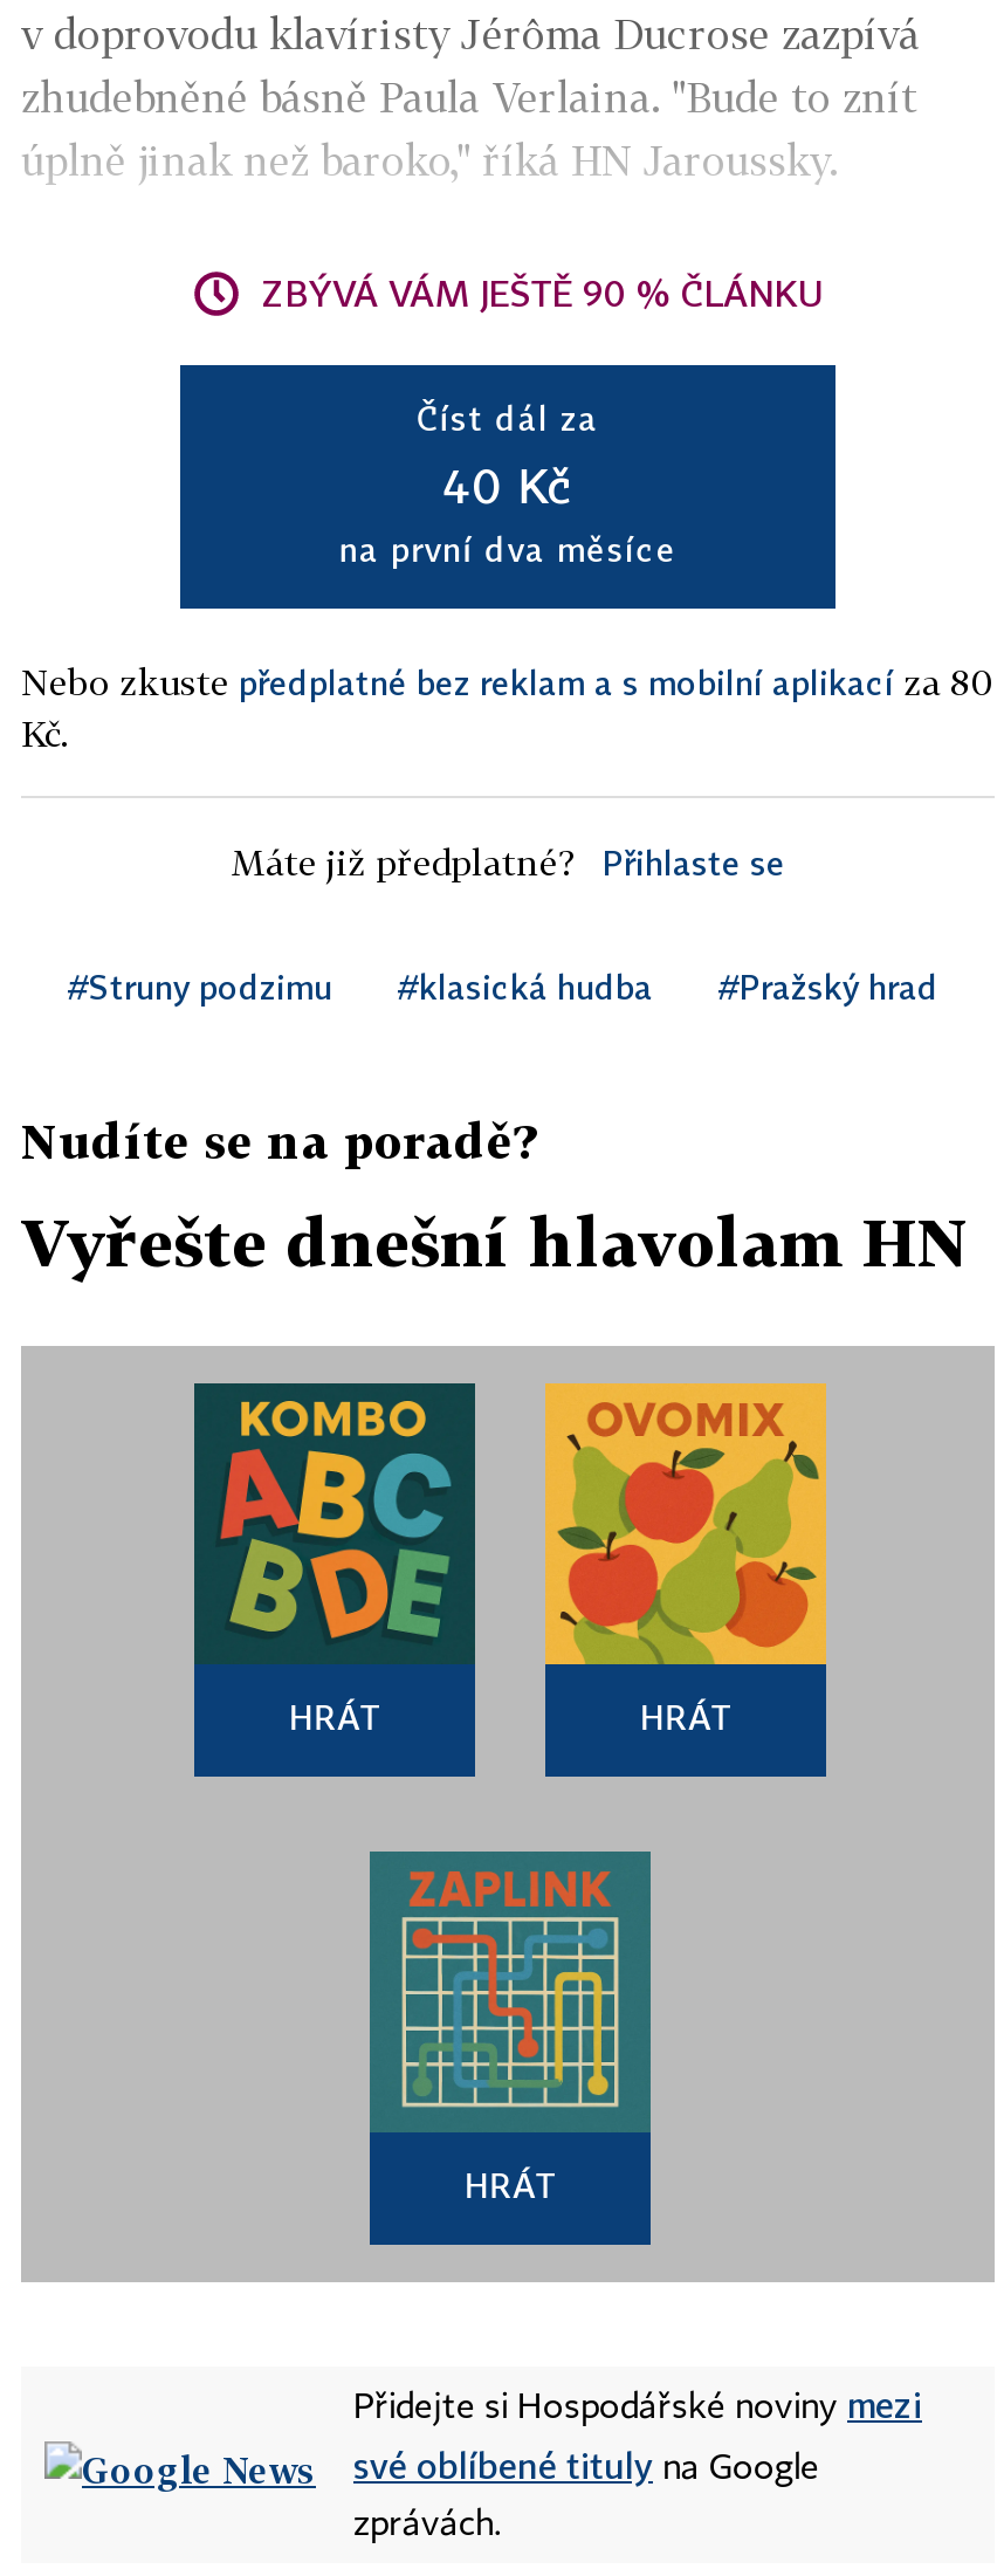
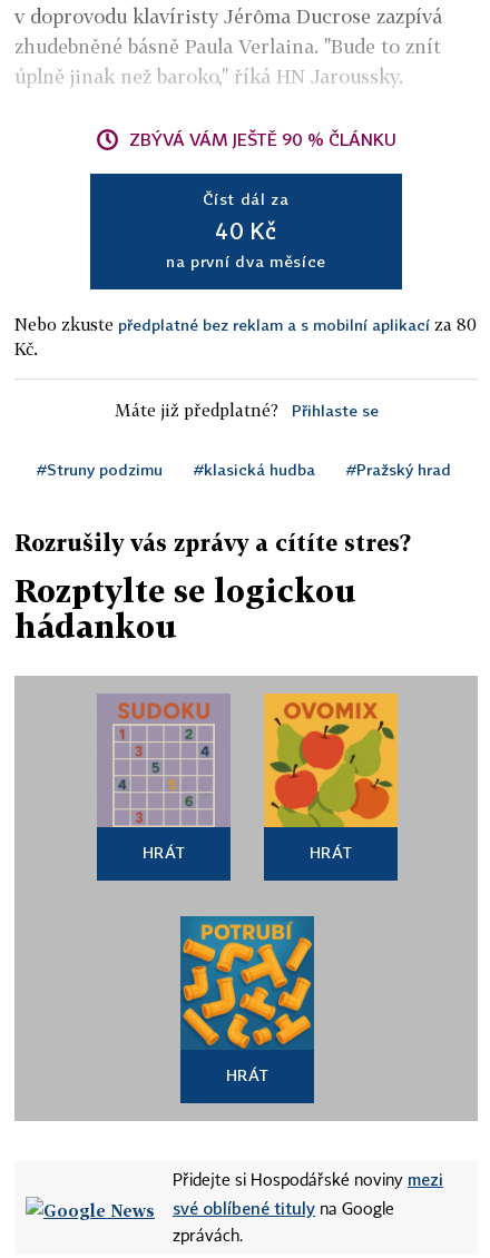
- Nudíte se na poradě?
+ Rozrušily vás zprávy a cítíte stres?

- Vyřešte dnešní hlavolam HN
+ Rozptylte se logickou
+ hádankou

- [image]
+ [image]

- [image]
+ [image]
